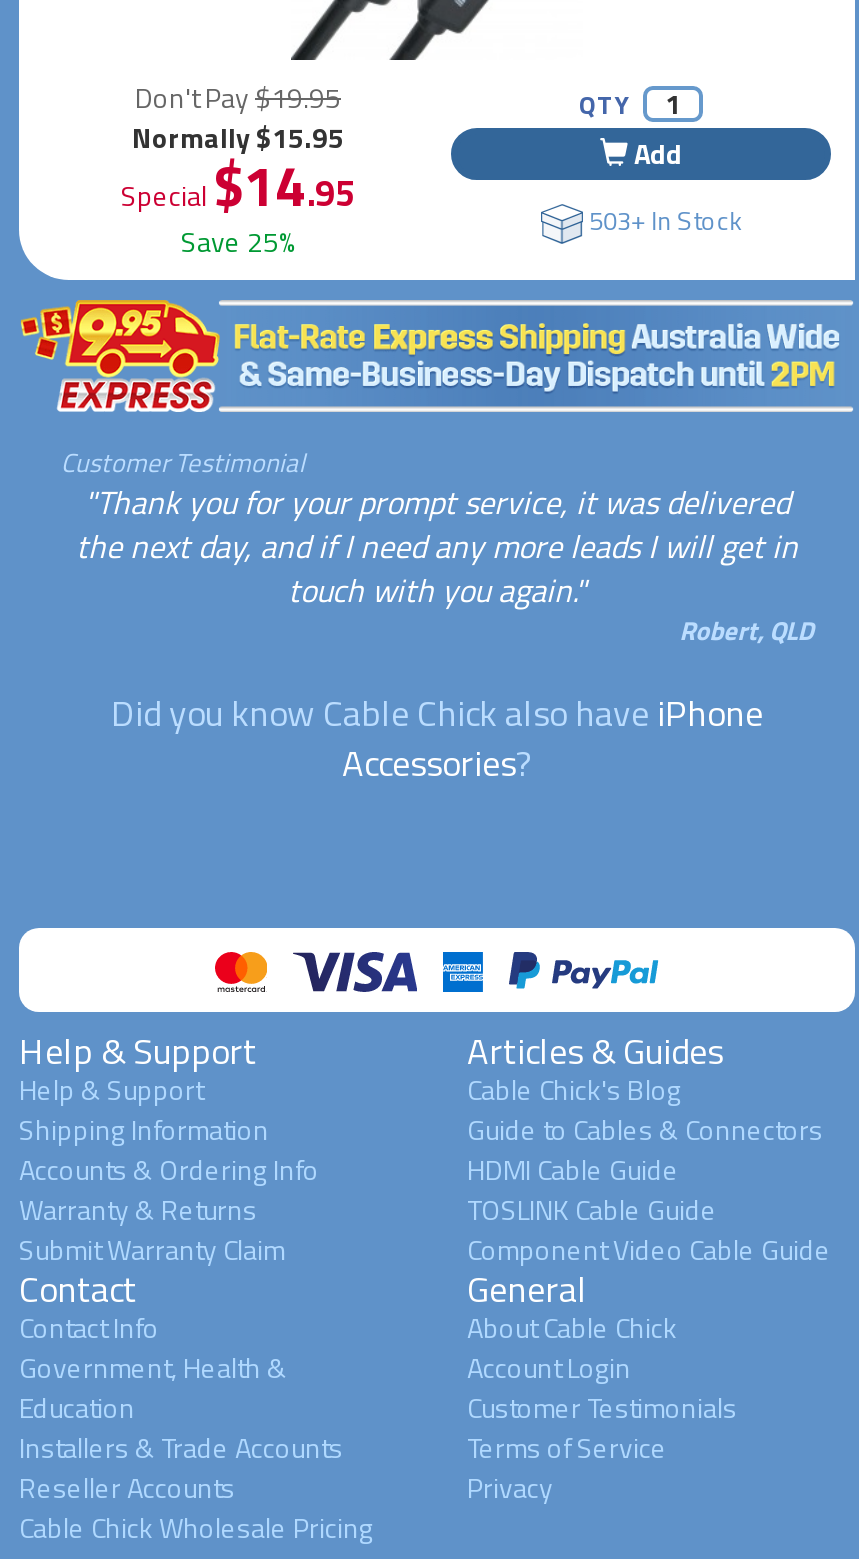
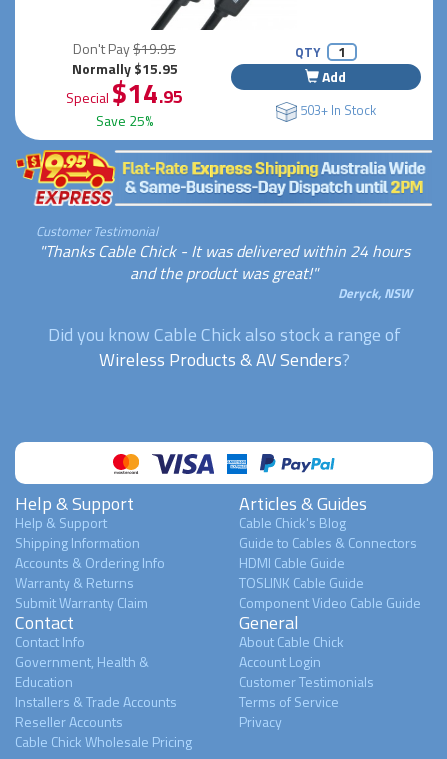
- "Thank you for your prompt service, it was delivered
- the next day, and if I need any more leads I will get in
- touch with you again."
- Robert, QLD
+ "Thanks Cable Chick - It was delivered within 24 hours
+ and the product was great!"
+ Deryck, NSW

- Did you know Cable Chick also have iPhone
- Accessories?
+ Did you know Cable Chick also stock a range of
+ Wireless Products & AV Senders?
